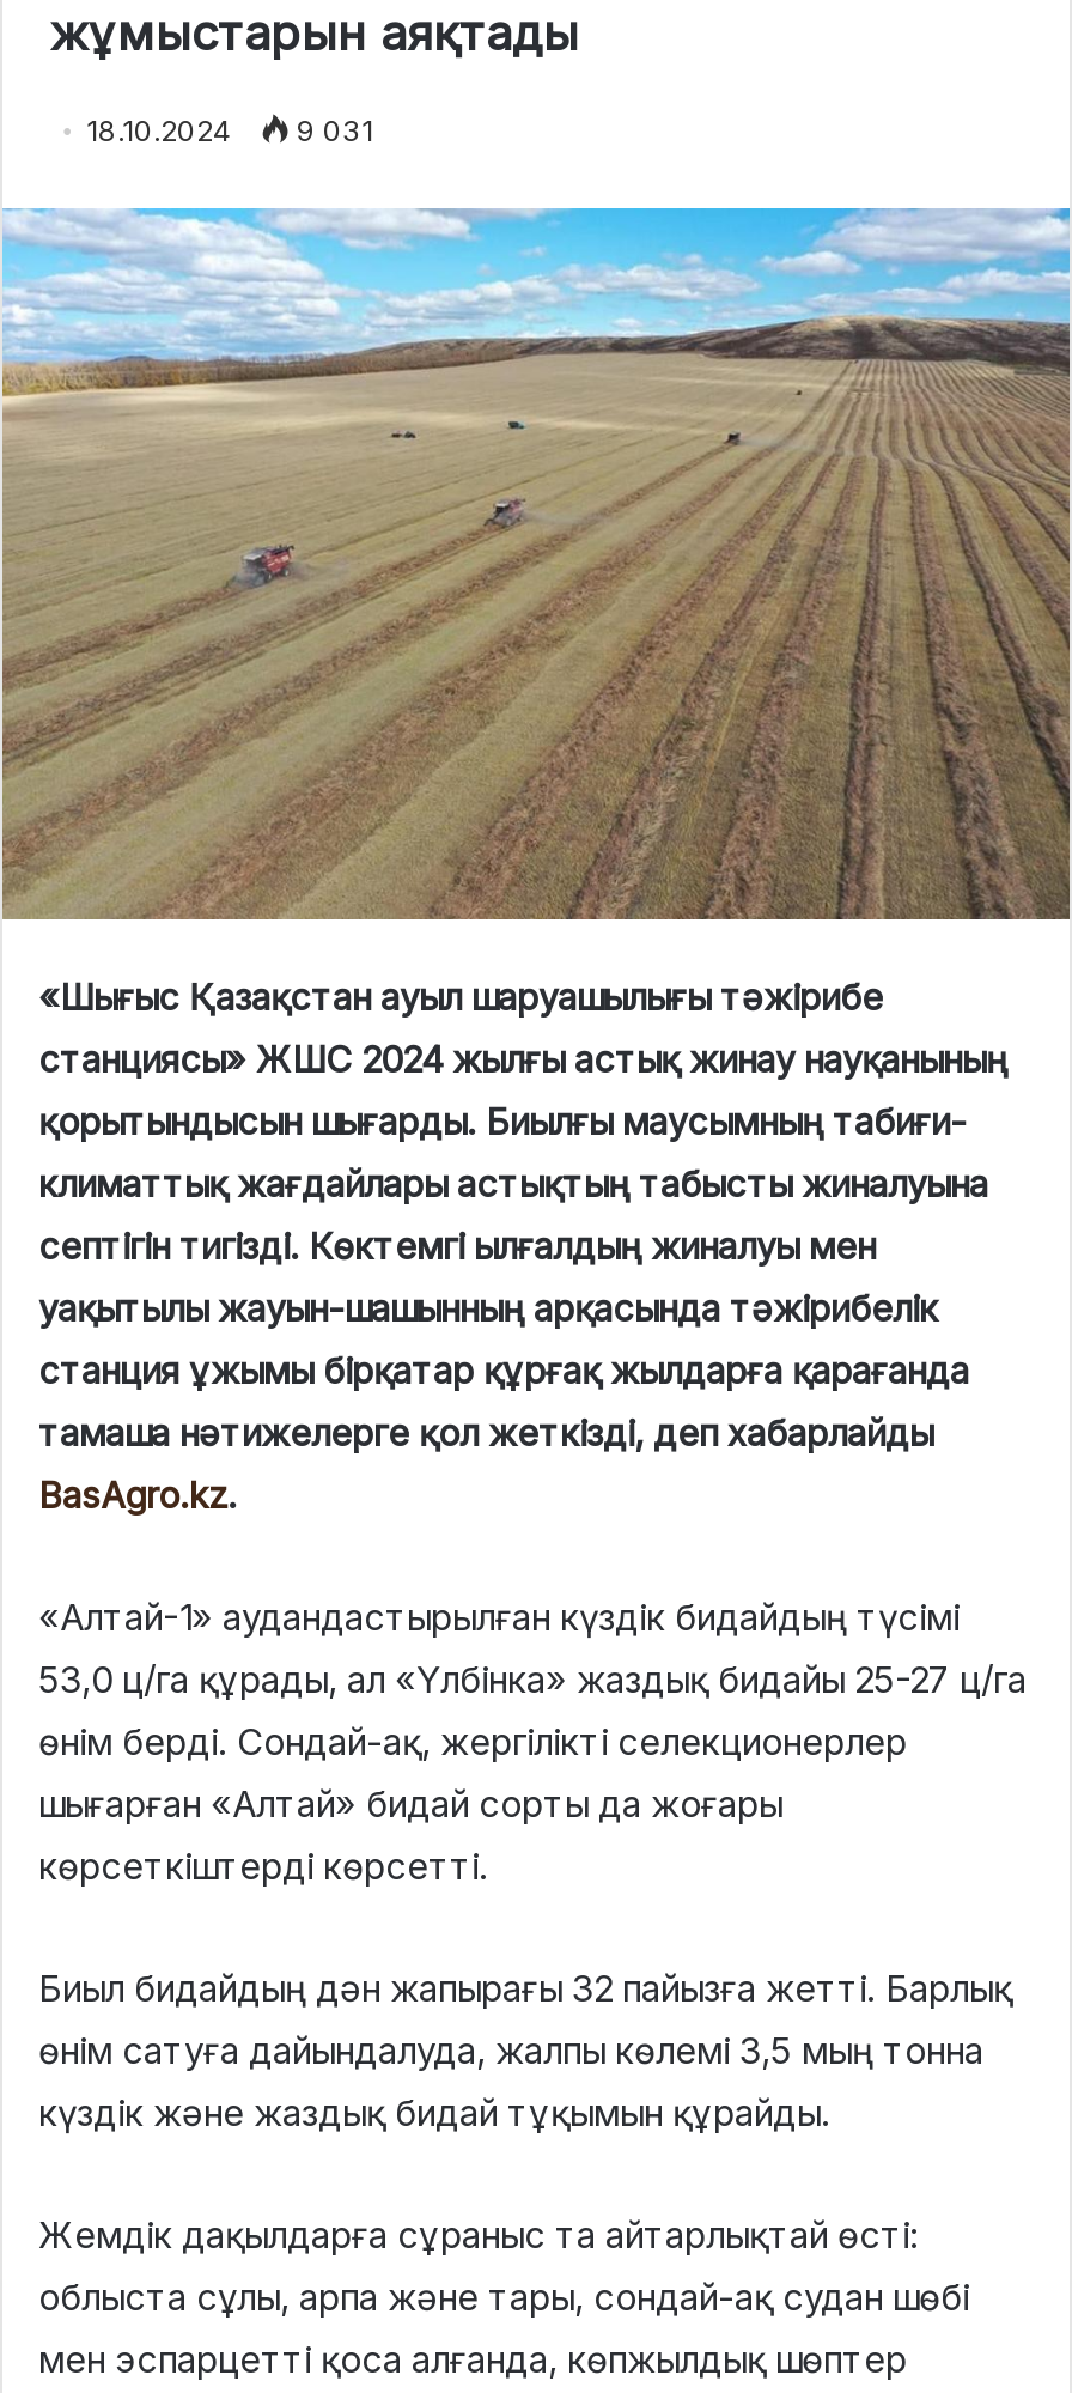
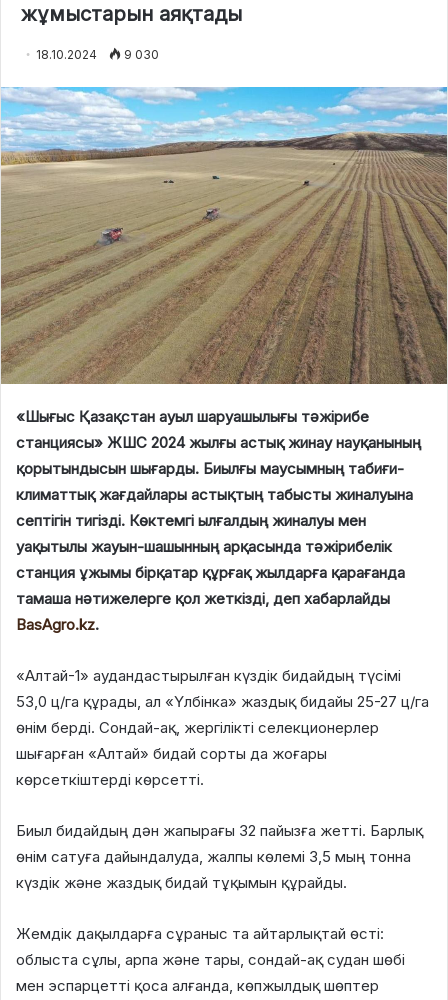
- 18.10.2024 9 031
+ 18.10.2024 9 030
